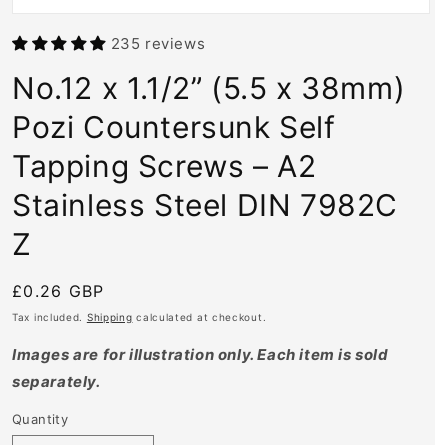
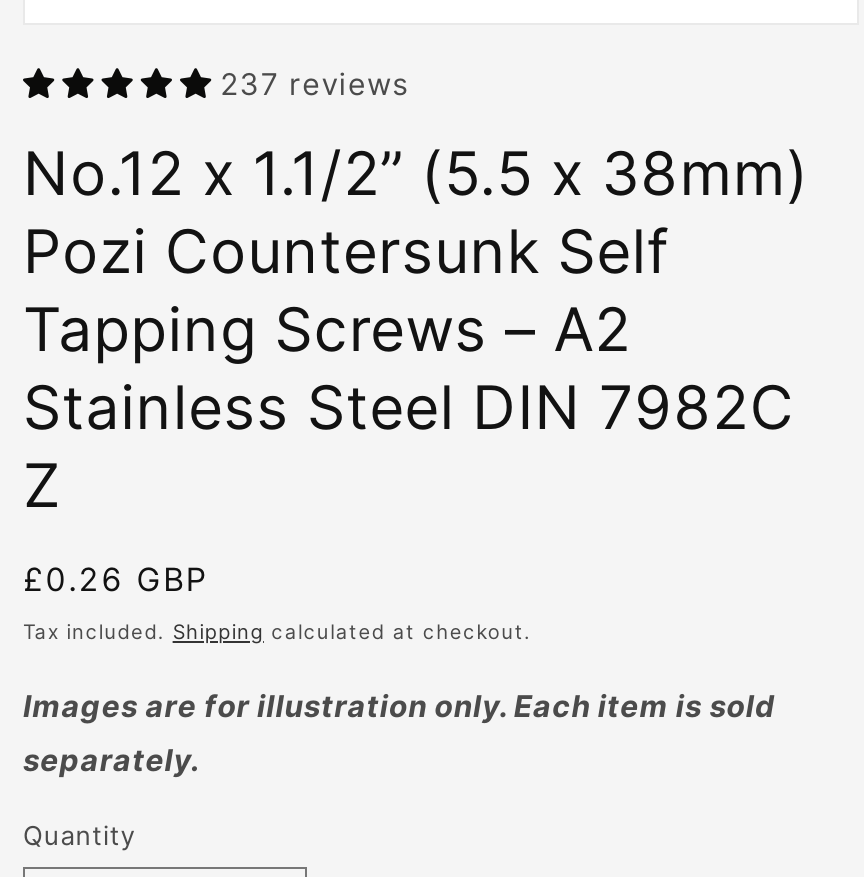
- 235 reviews
+ 237 reviews
